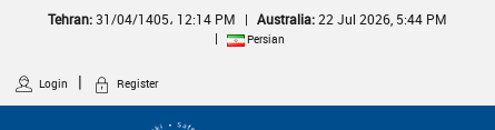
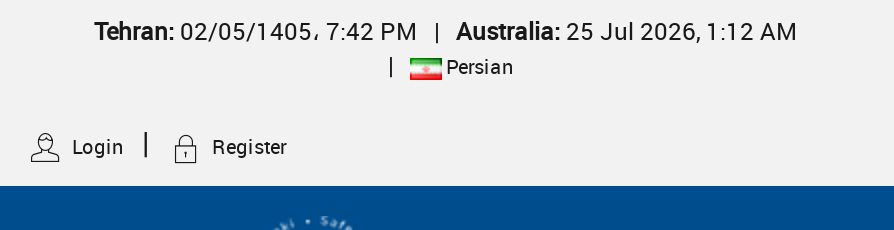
- Tehran: 31/04/1405، 12:14 PM
+ Tehran: 02/05/1405، 7:42 PM

- Australia: 22 Jul 2026, 5:44 PM
+ Australia: 25 Jul 2026, 1:12 AM
